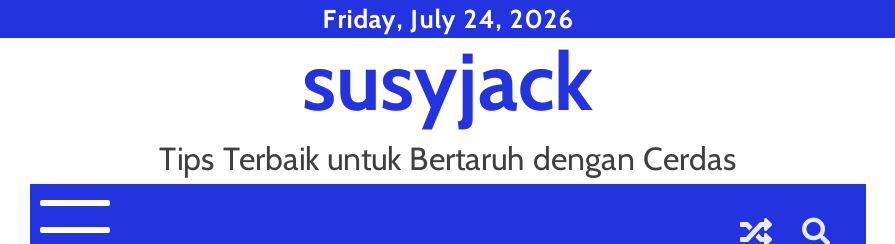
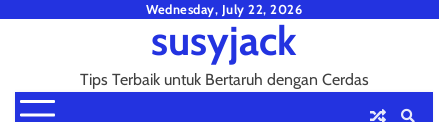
- Friday, July 24, 2026
+ Wednesday, July 22, 2026
